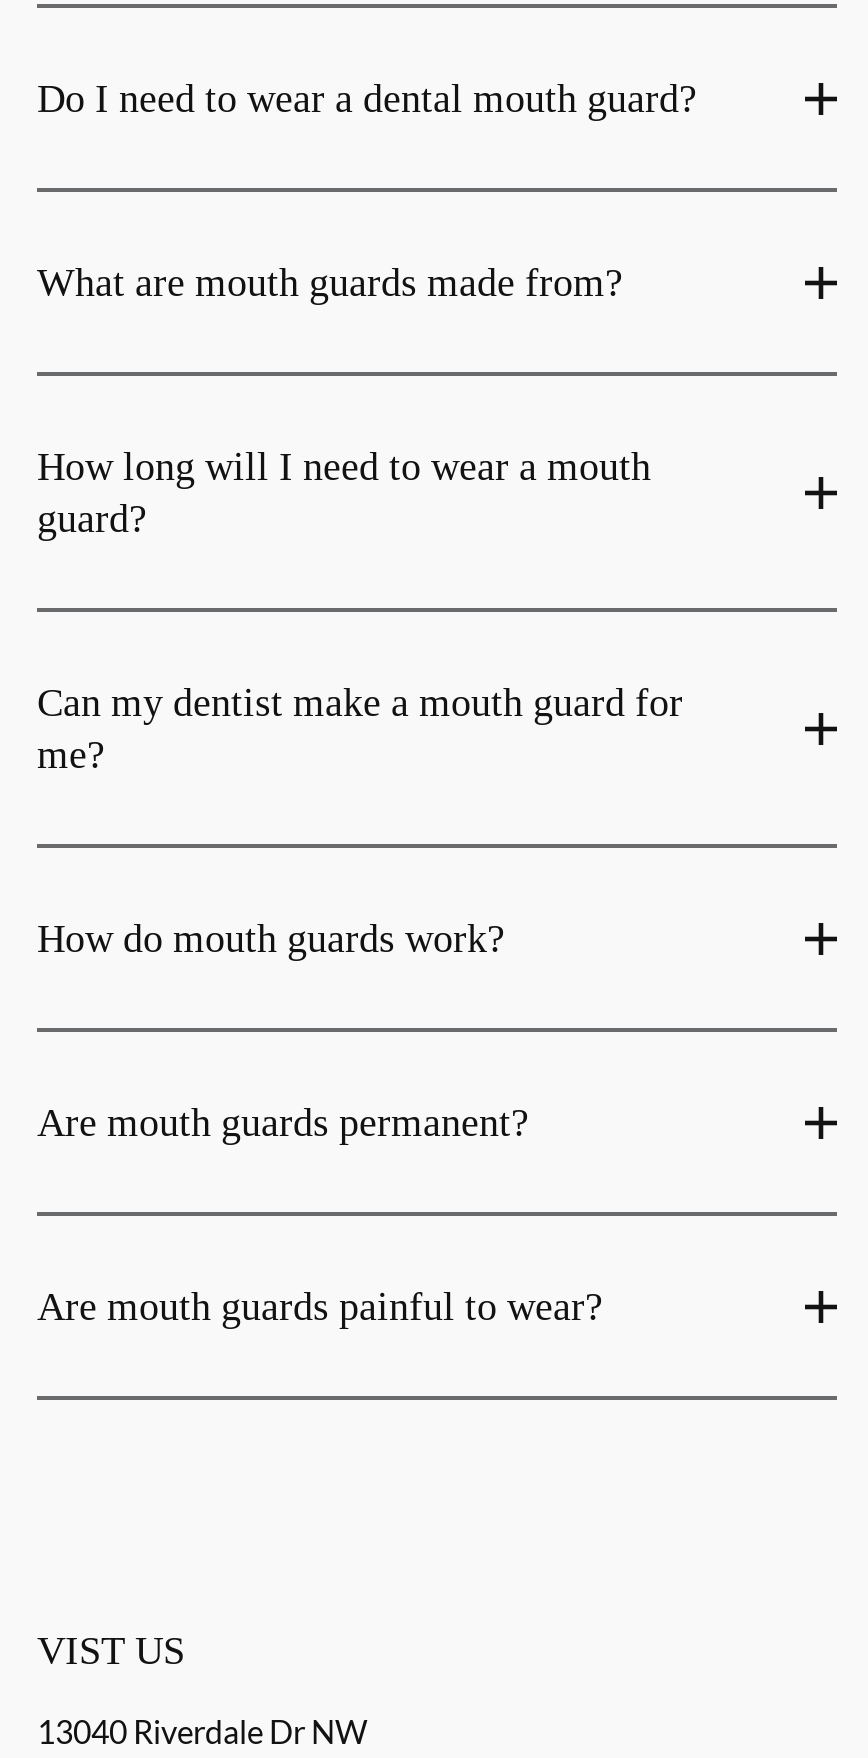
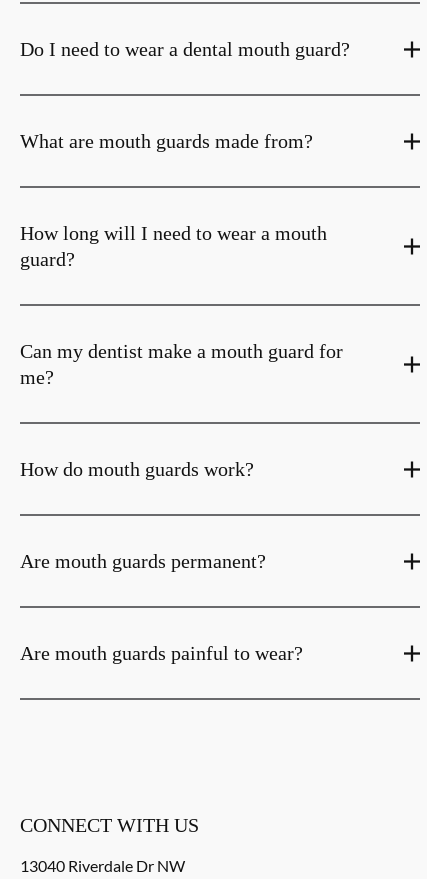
- VIST US
+ CONNECT WITH US
